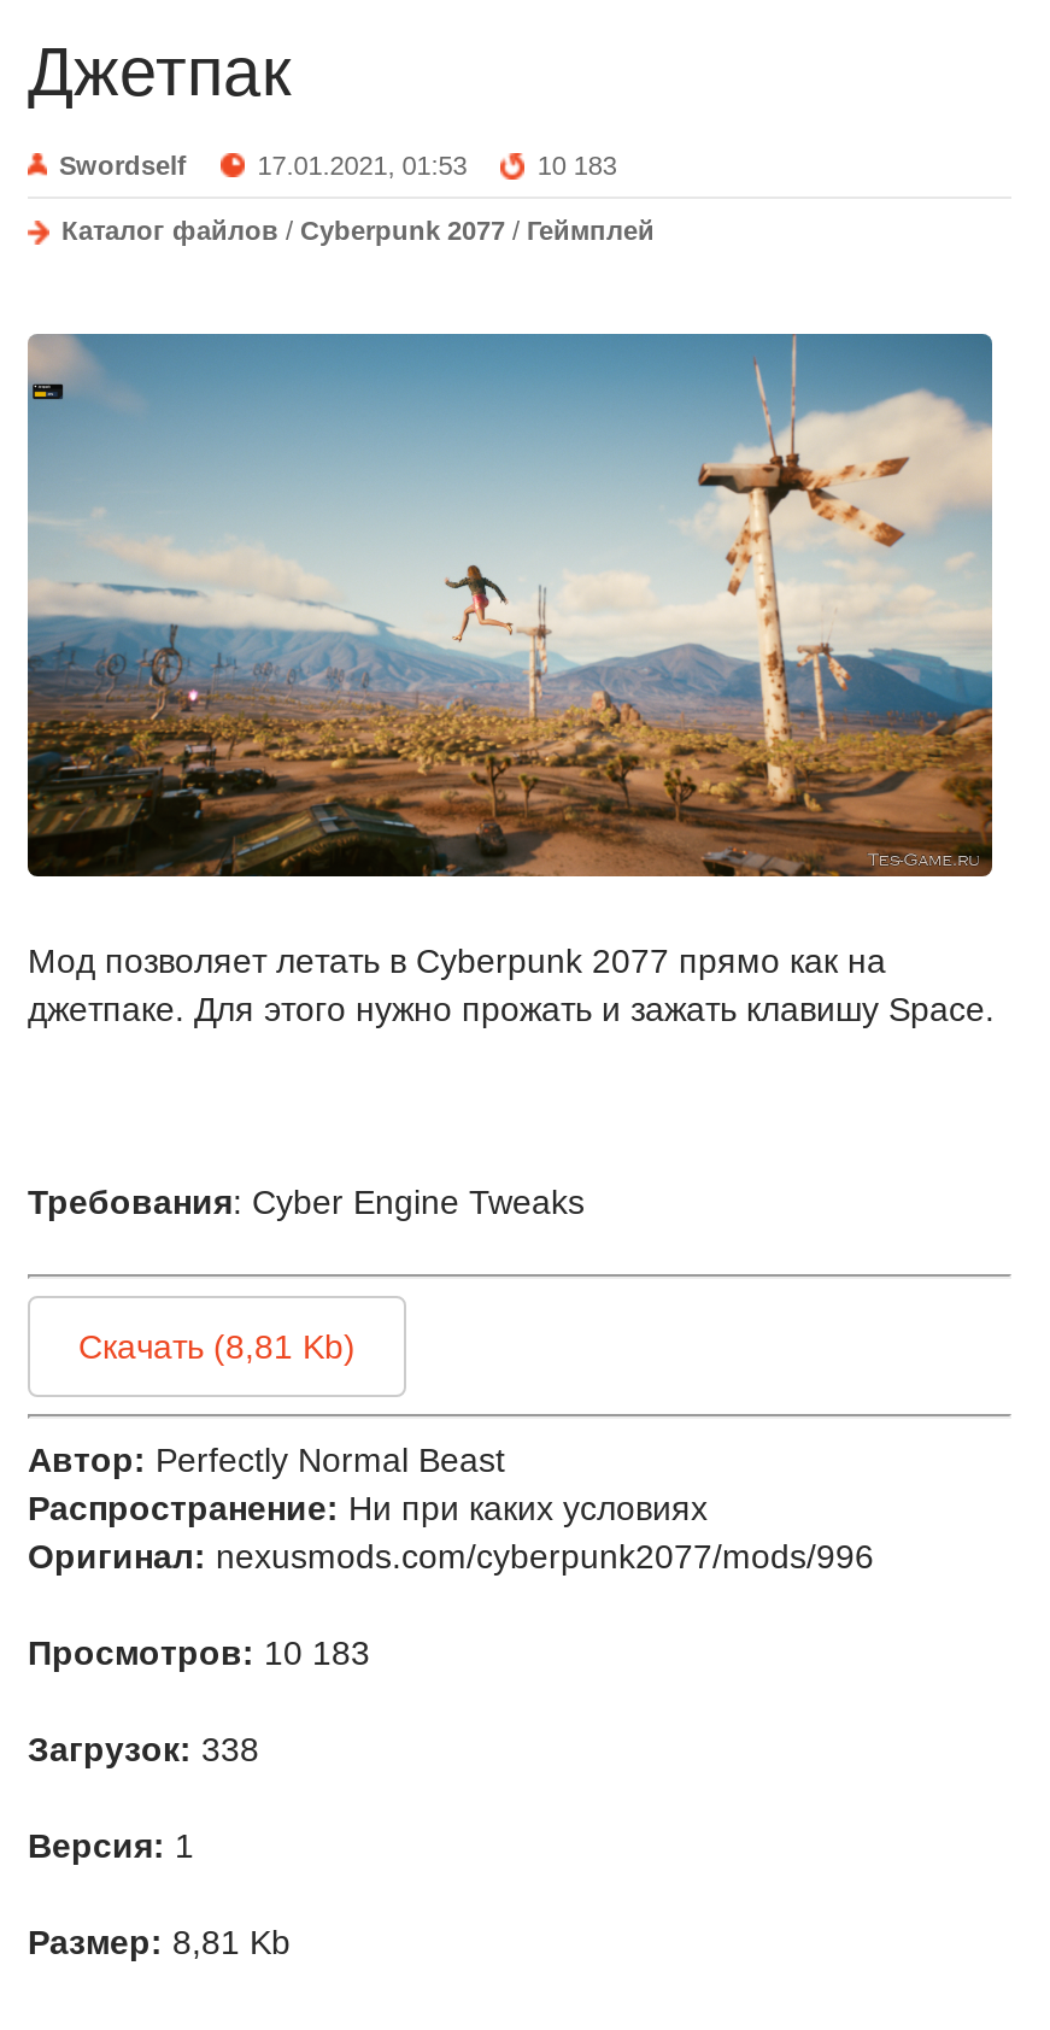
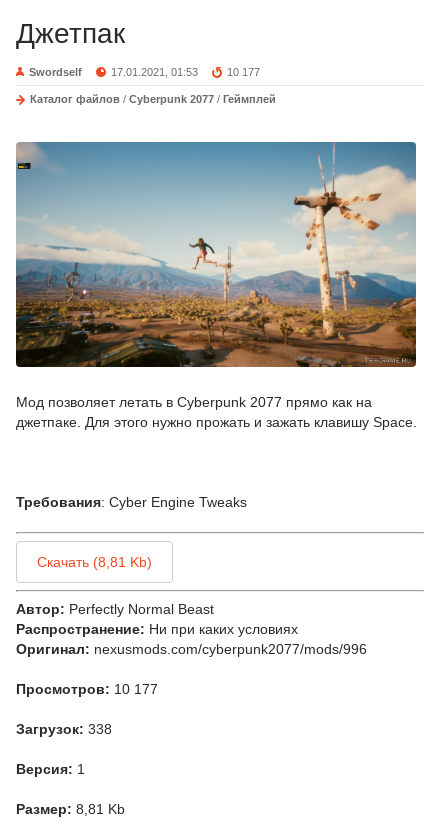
- 10 183
+ 10 177

- Просмотров: 10 183
+ Просмотров: 10 177
